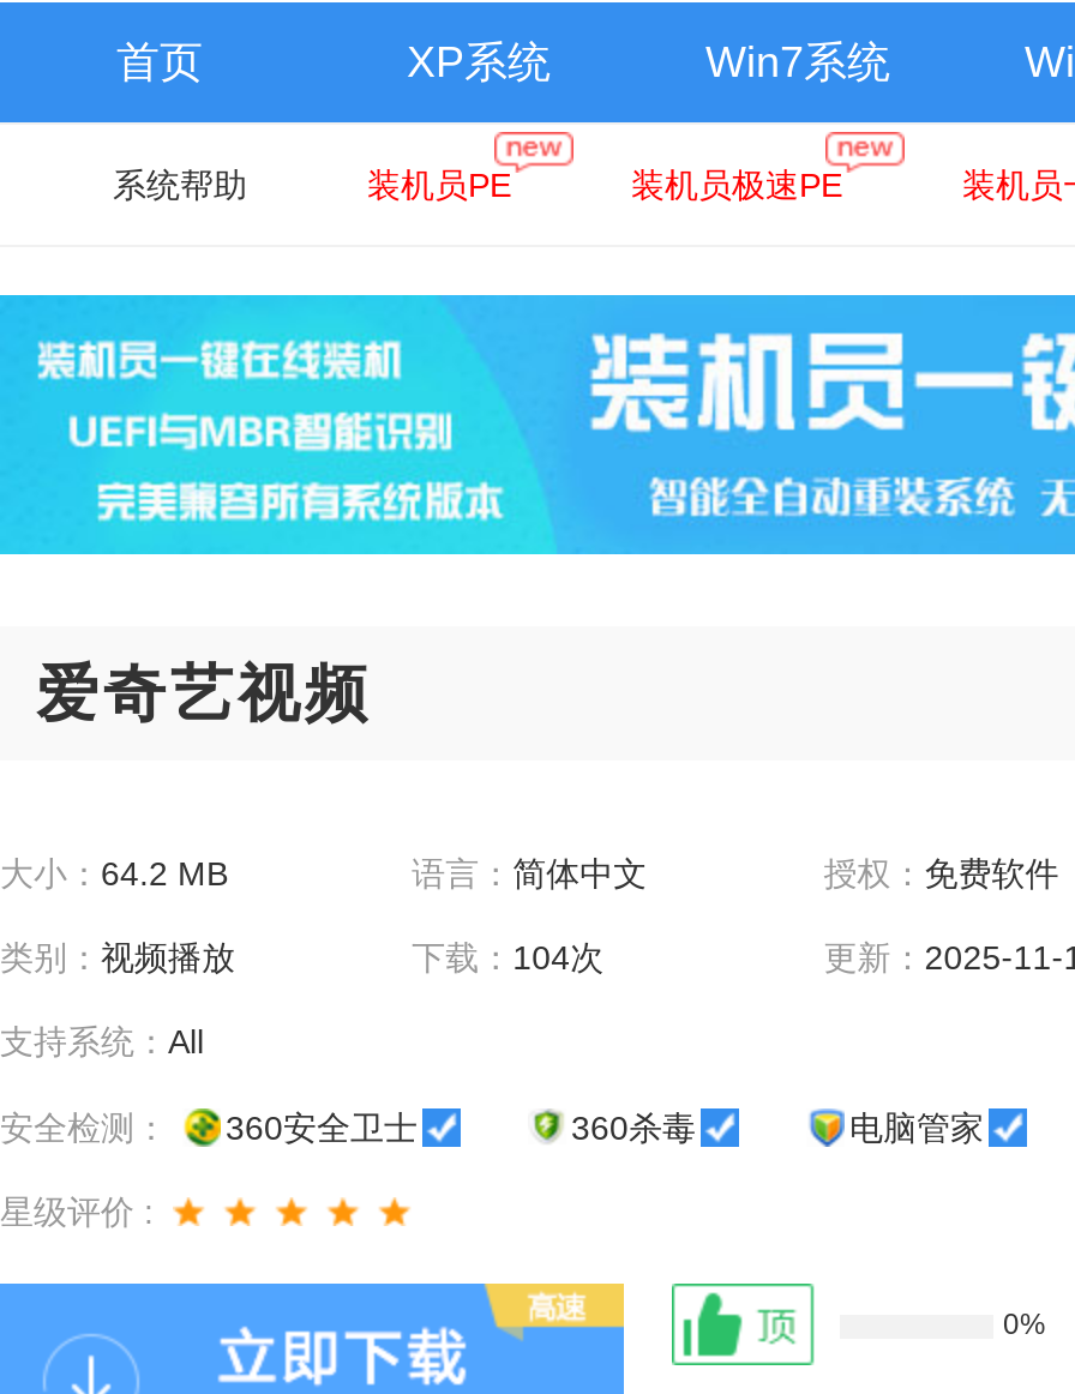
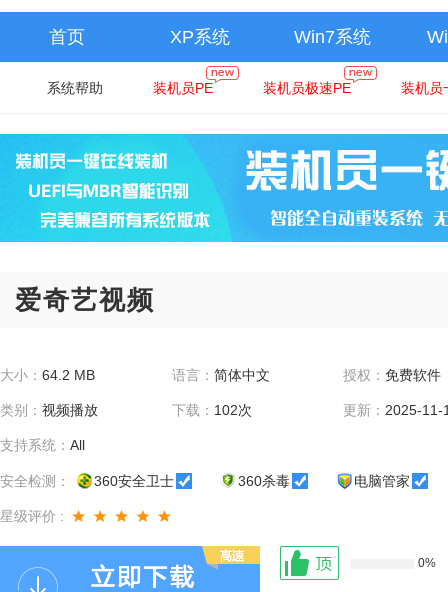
- 下载：104次
+ 下载：102次
